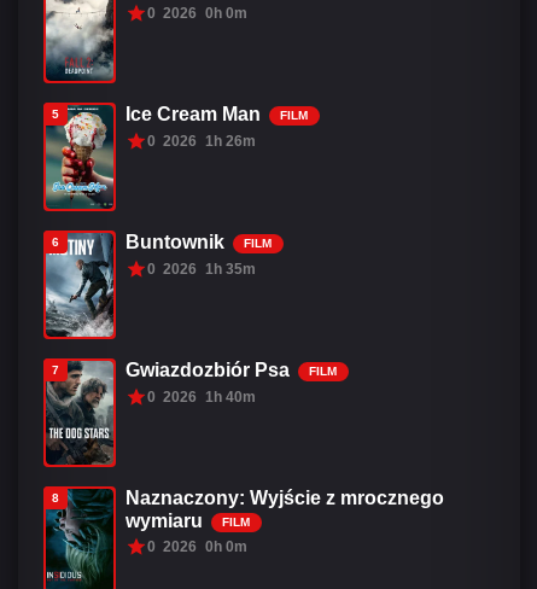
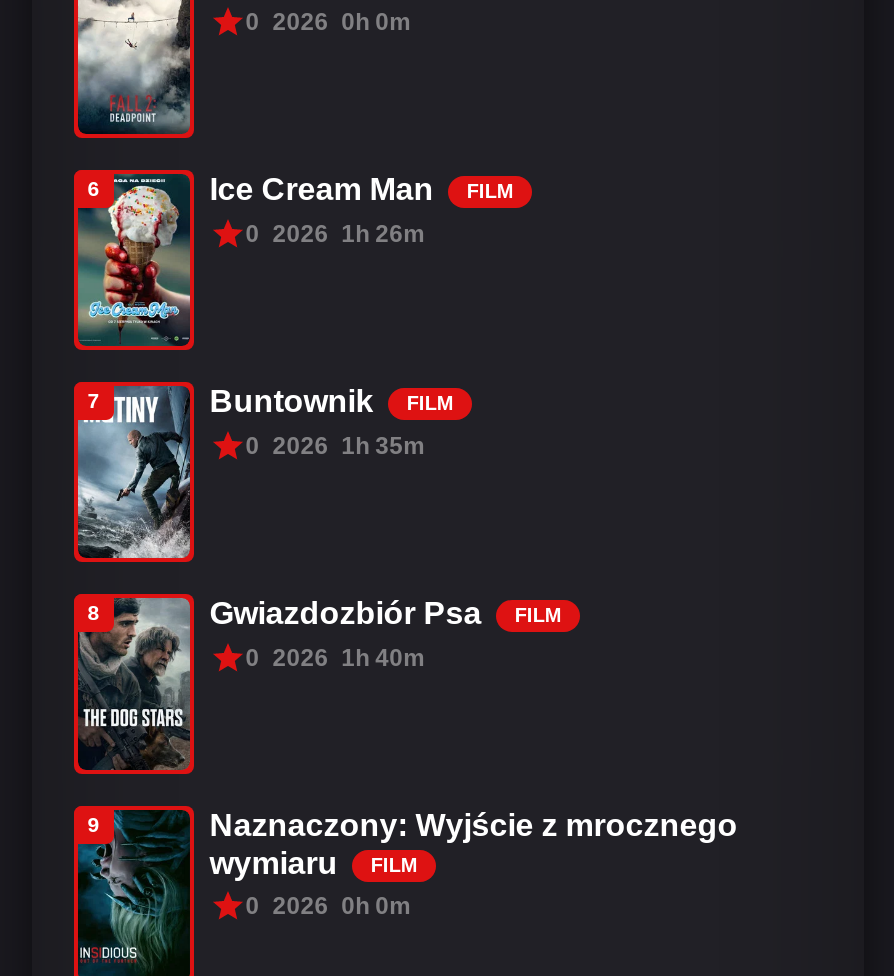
- 5
+ 6

- 6
+ 7

- 7
+ 8

- 8
+ 9
